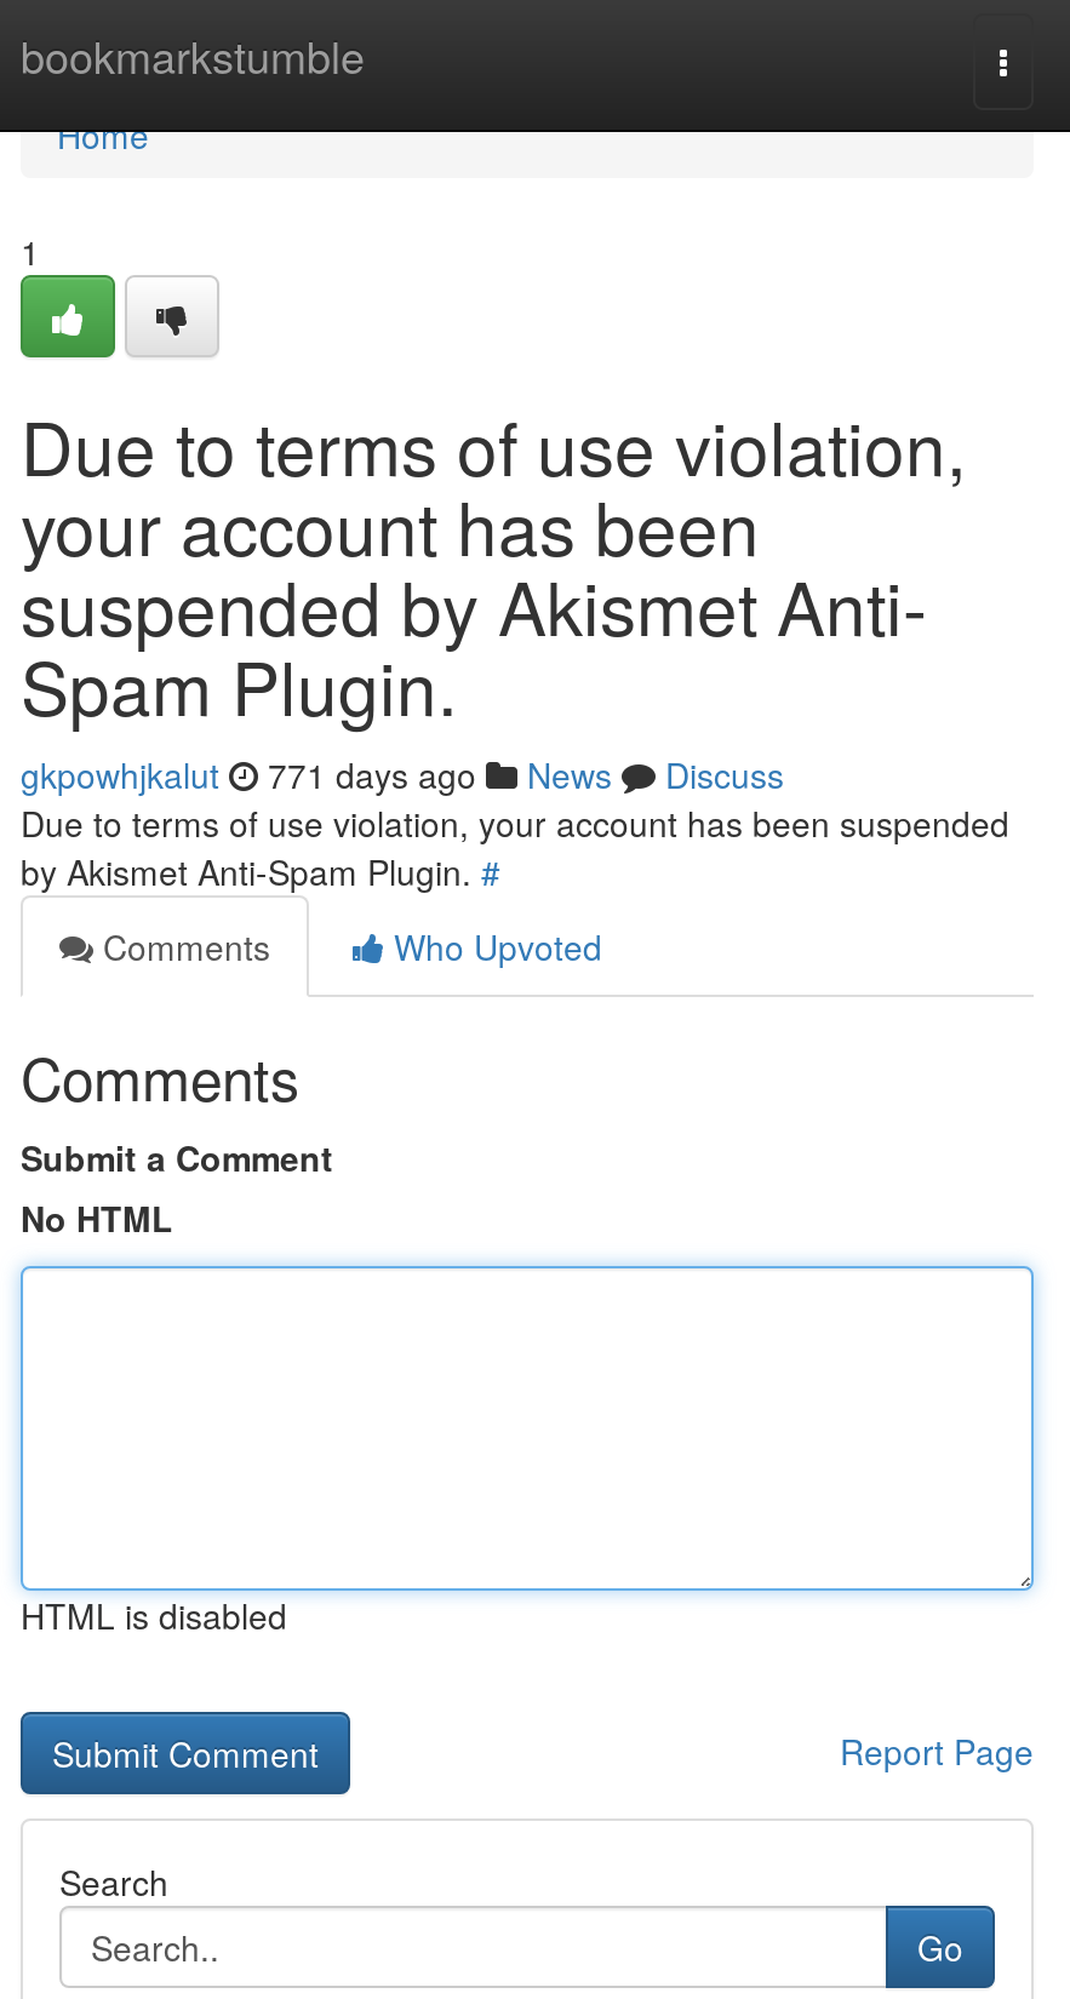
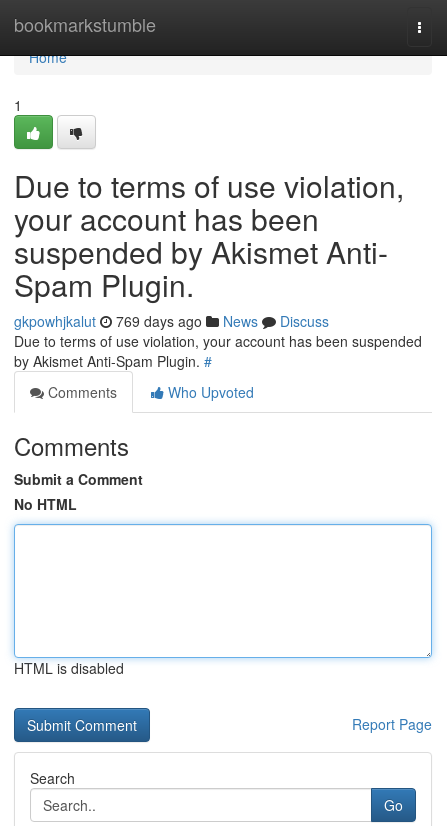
- gkpowhjkalut 771 days ago News Discuss
+ gkpowhjkalut 769 days ago News Discuss
